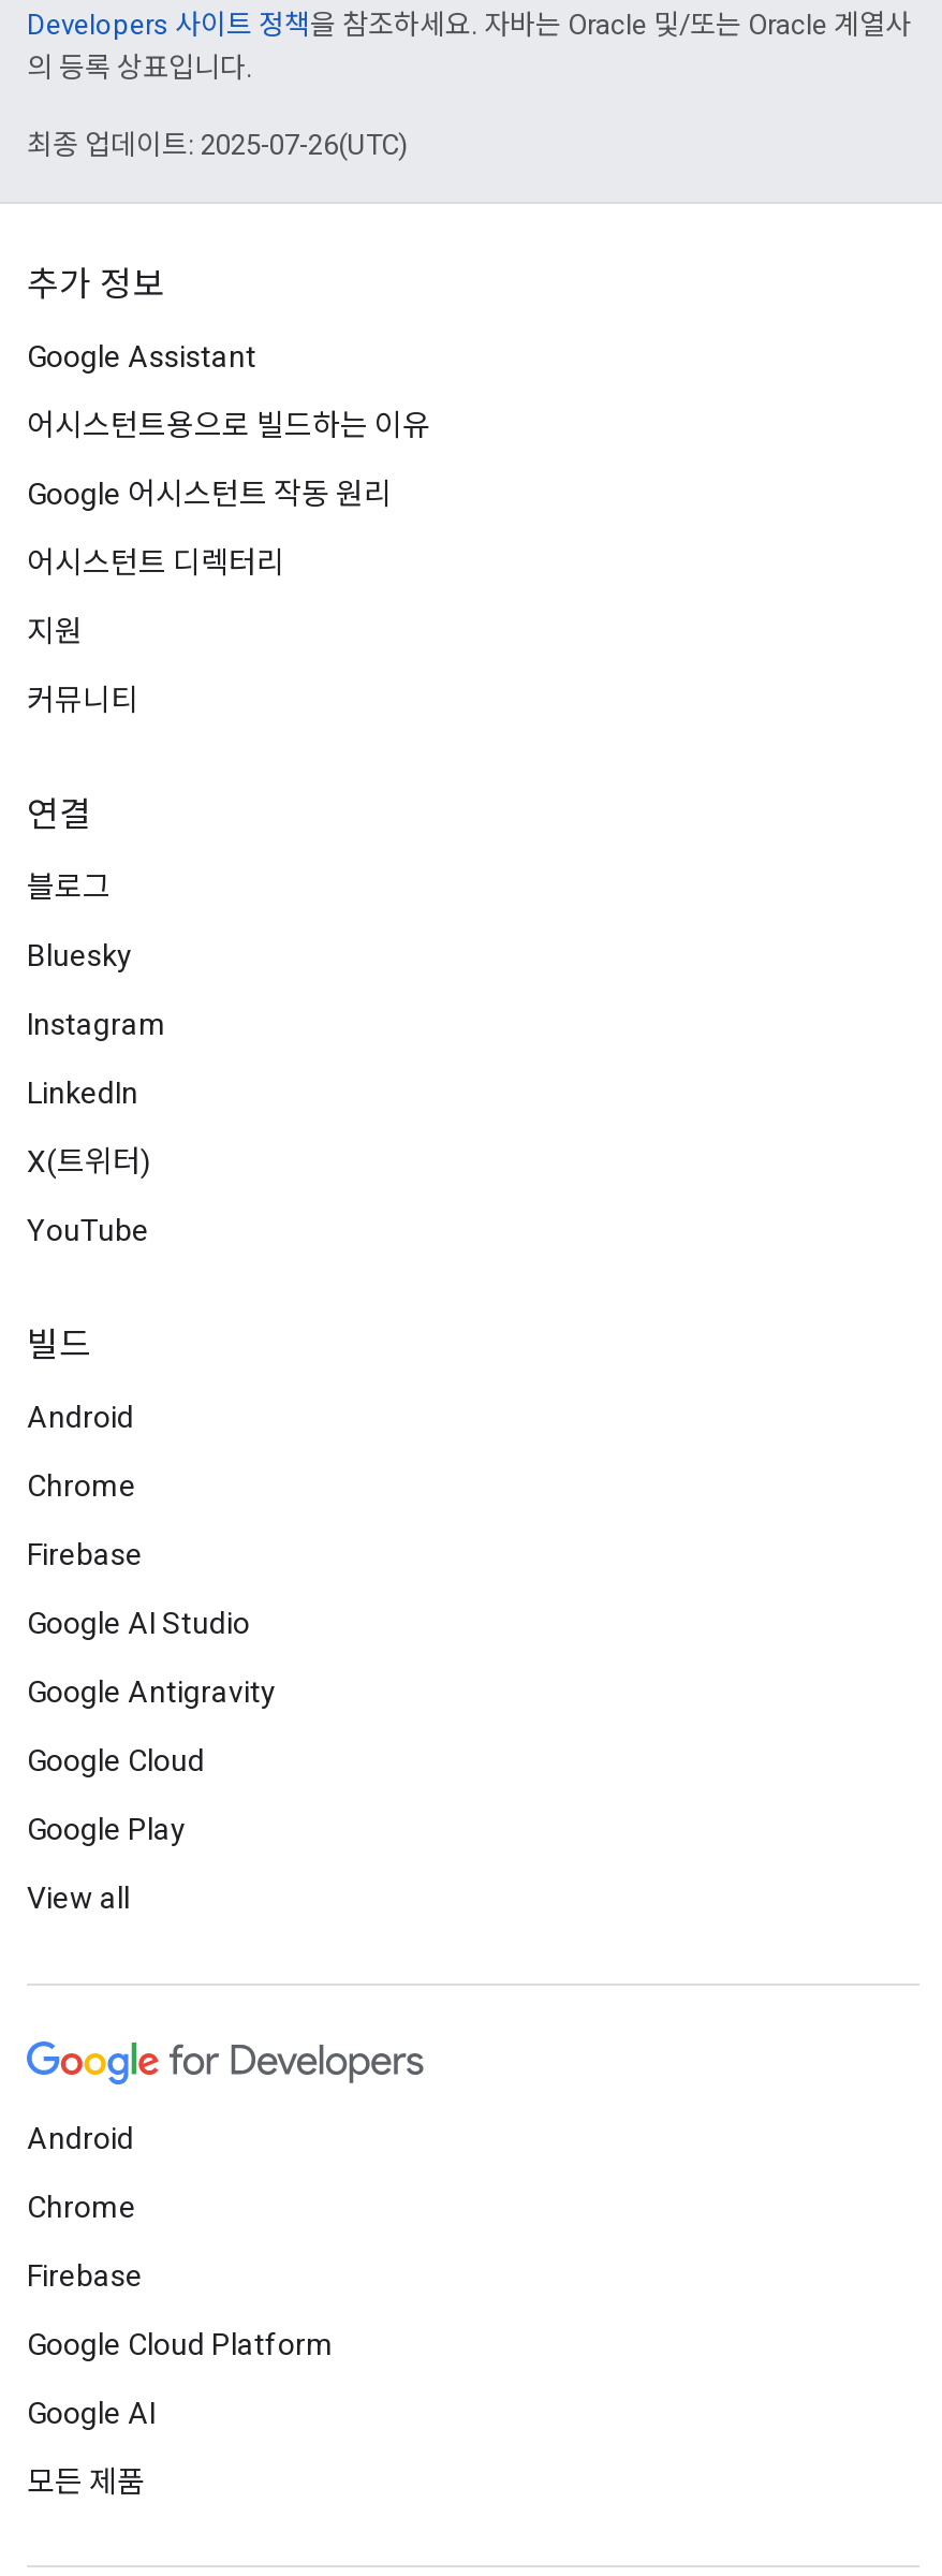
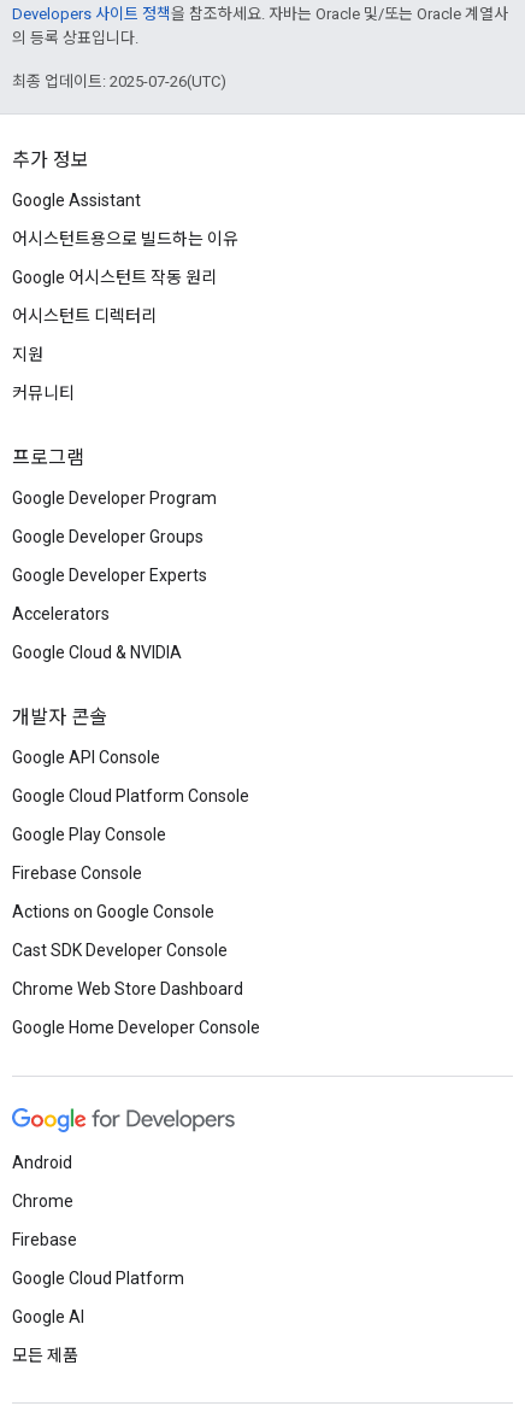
- 연결
- 블로그
- Bluesky
- Instagram
- LinkedIn
- X(트위터)
- YouTube
- 빌드
- Android
- Chrome
- Firebase
- Google AI Studio
- Google Antigravity
- Google Cloud
- Google Play
- View all
+ 프로그램
+ Google Developer Program
+ Google Developer Groups
+ Google Developer Experts
+ Accelerators
+ Google Cloud & NVIDIA
+ 개발자 콘솔
+ Google API Console
+ Google Cloud Platform Console
+ Google Play Console
+ Firebase Console
+ Actions on Google Console
+ Cast SDK Developer Console
+ Chrome Web Store Dashboard
+ Google Home Developer Console
